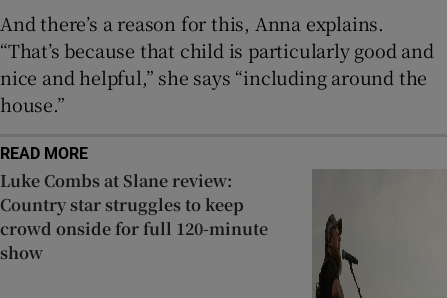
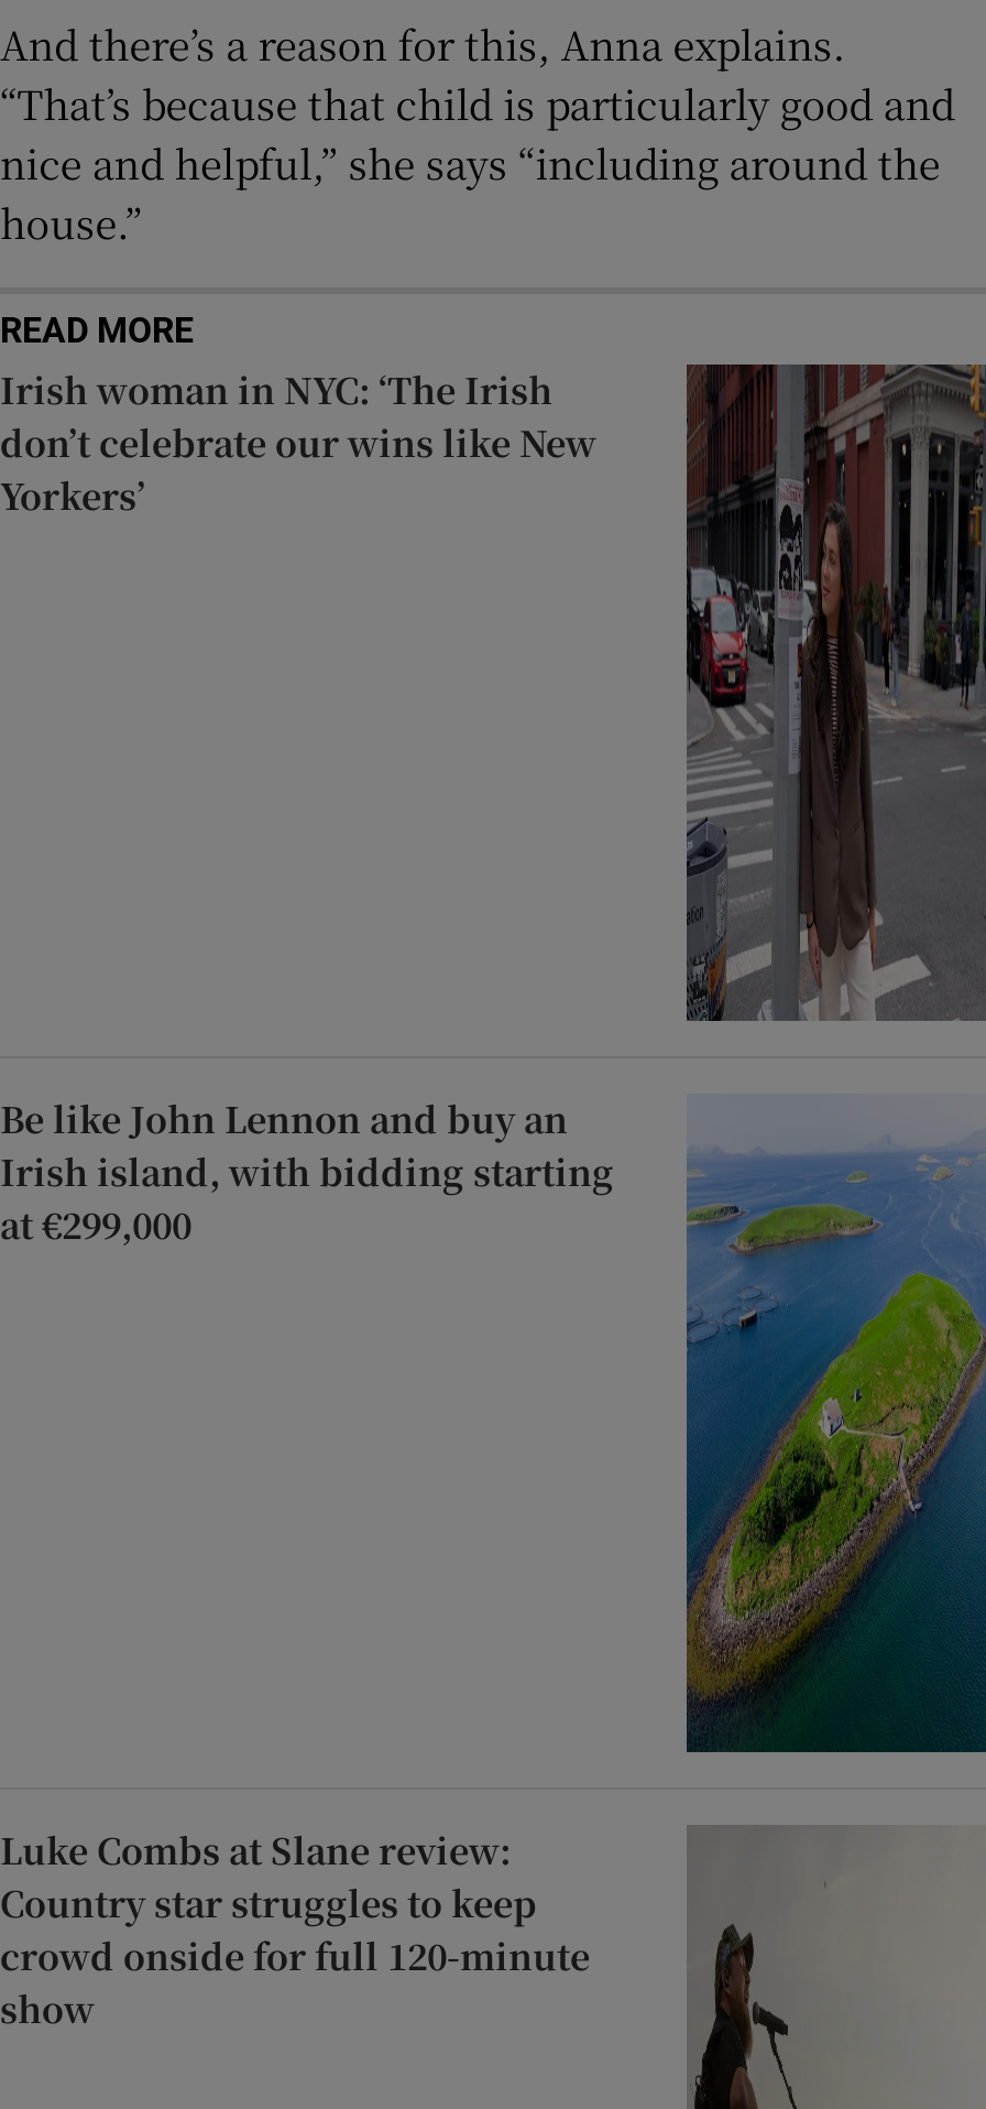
+ [image]
+ Irish woman in NYC: ‘The Irish
+ don’t celebrate our wins like New
+ Yorkers’

+ [image]
+ Be like John Lennon and buy an
+ Irish island, with bidding starting
+ at €299,000
